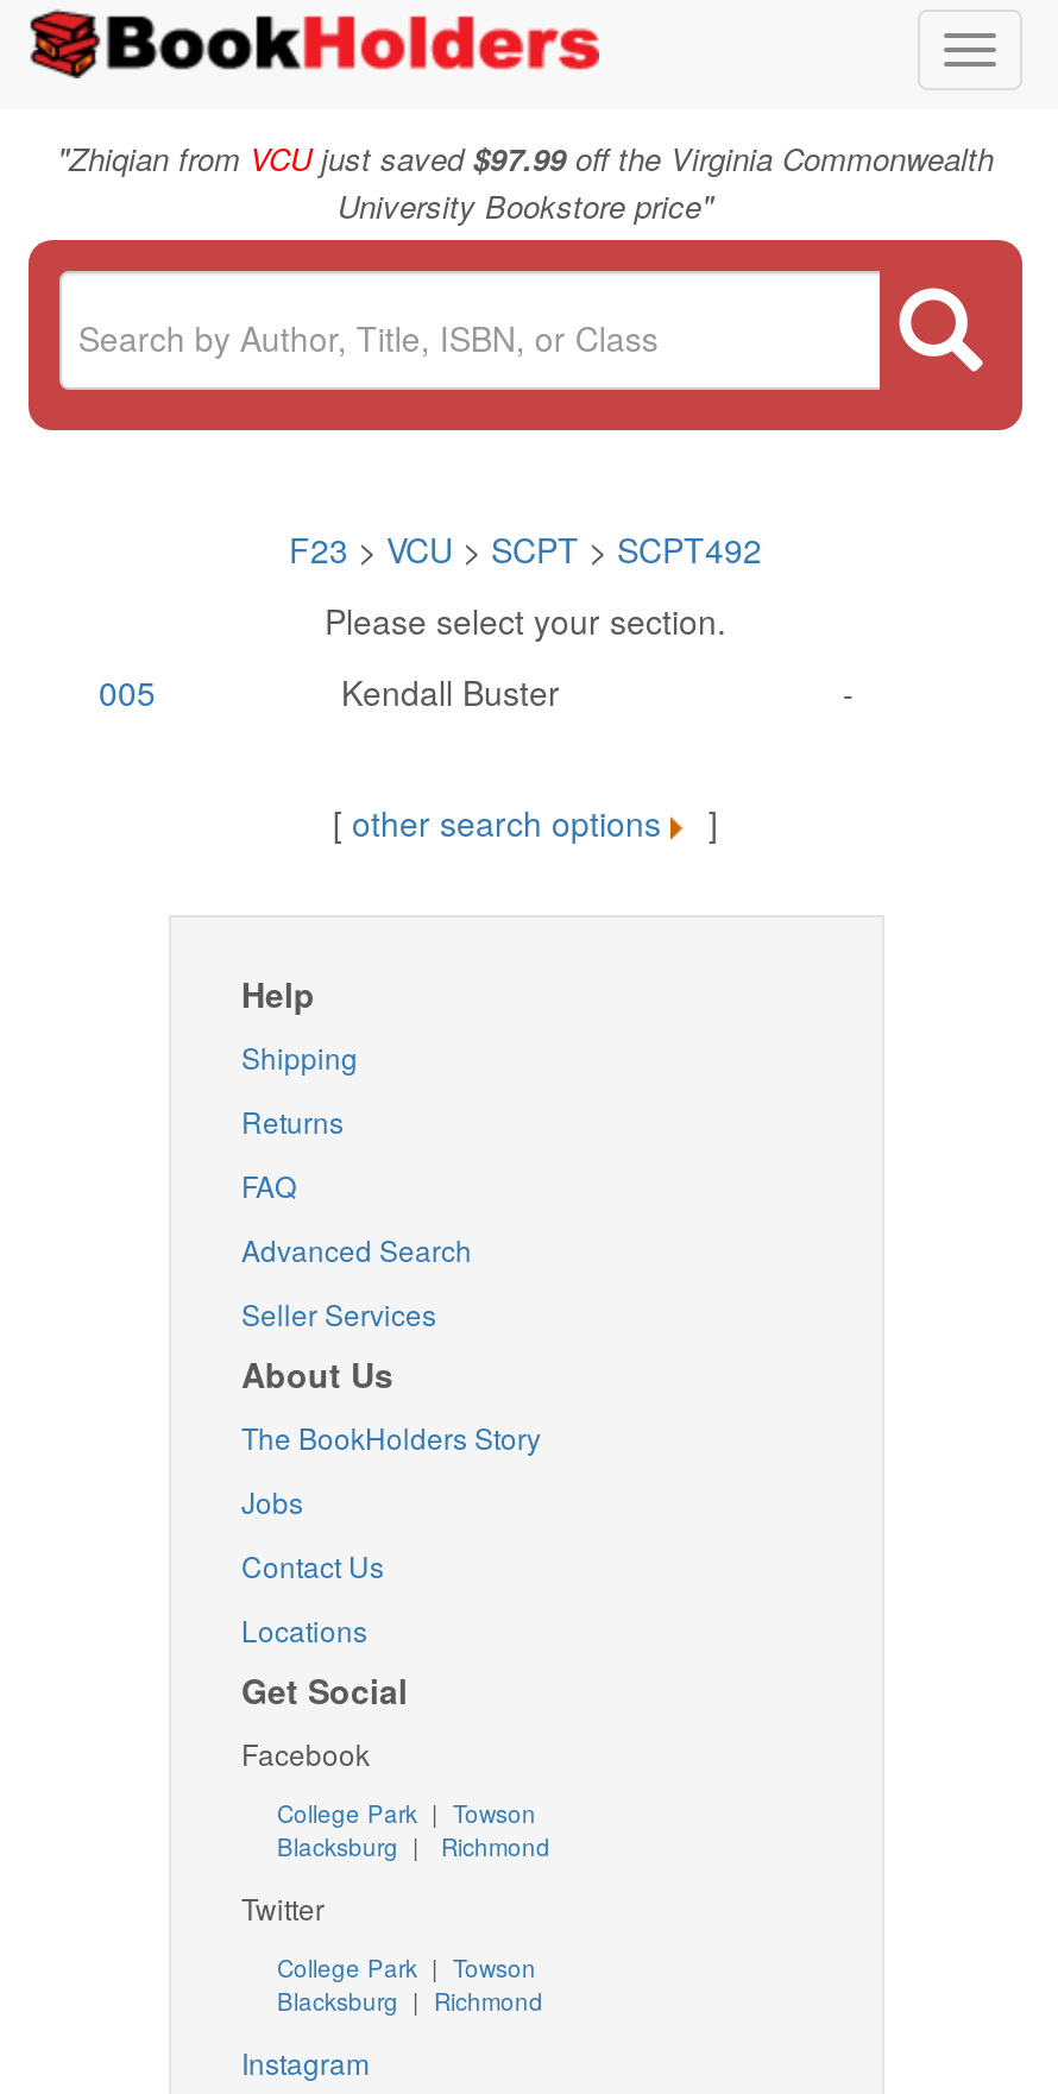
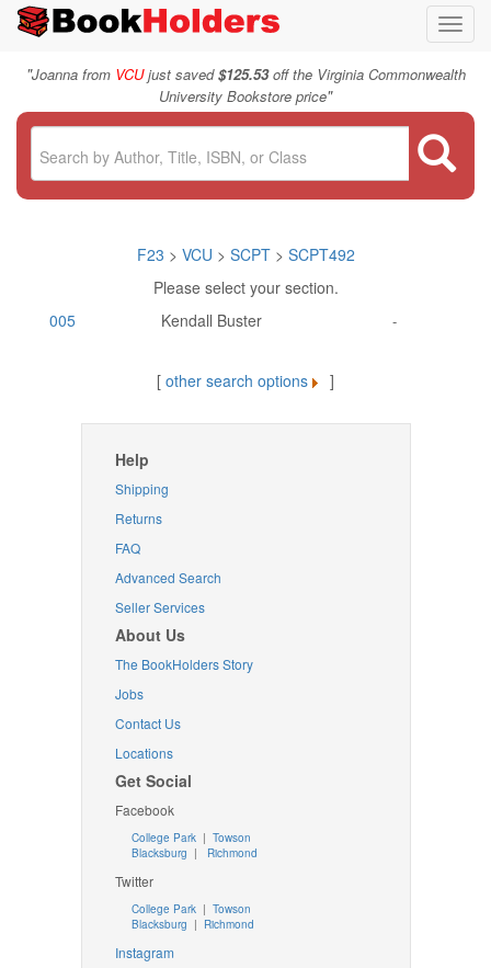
- "Zhiqian from VCU just saved$97.99 off the Virginia Commonwealth
+ "Joanna from VCU just saved$125.53 off the Virginia Commonwealth
